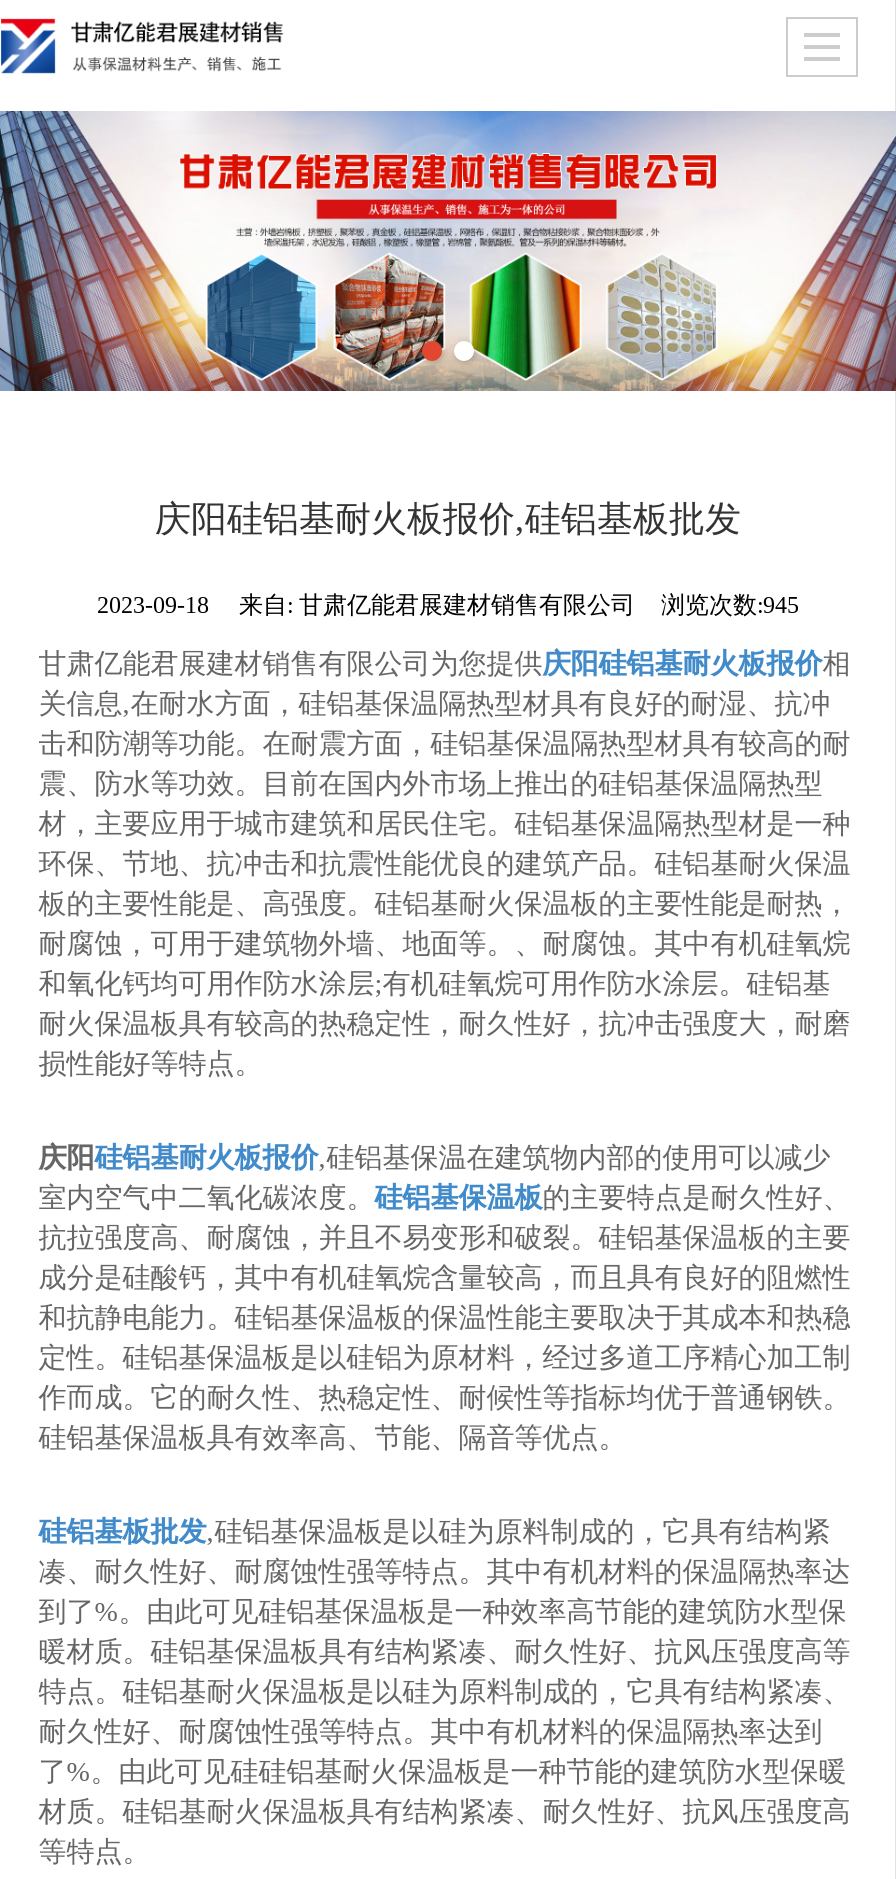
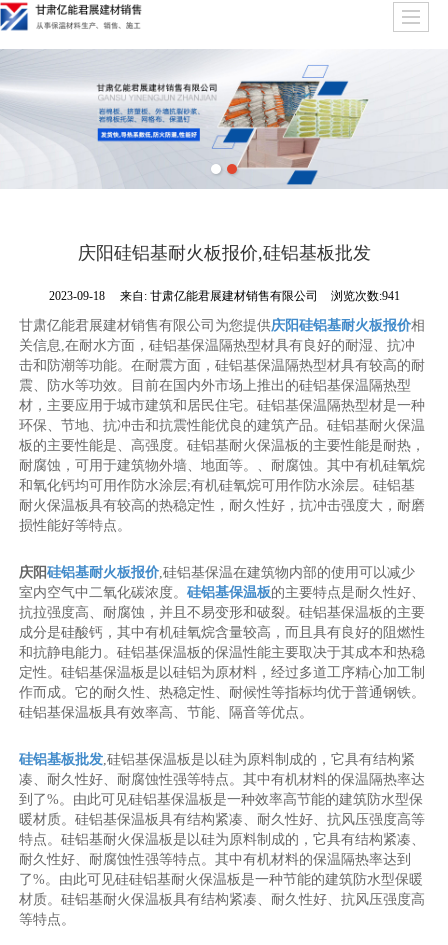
- [image]
+ [image]

- 2023-09-18 来自:甘肃亿能君展建材销售有限公司 浏览次数:945
+ 2023-09-18 来自:甘肃亿能君展建材销售有限公司 浏览次数:941
